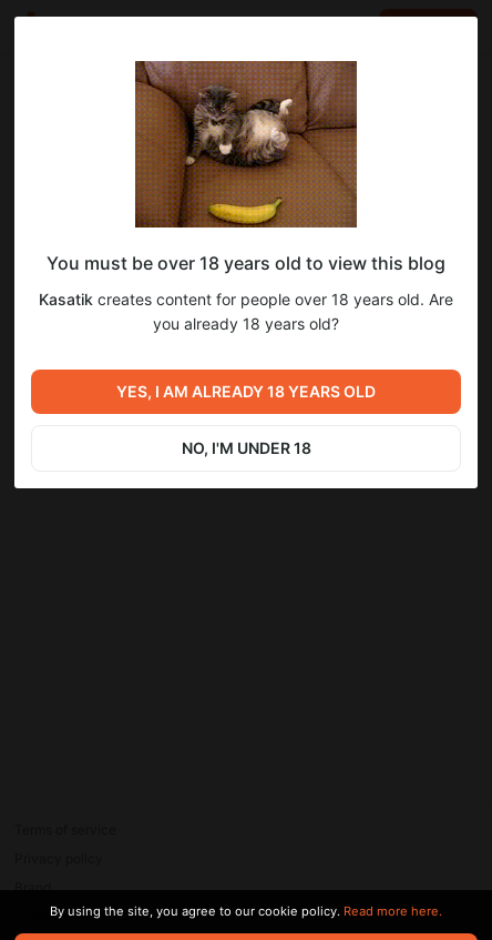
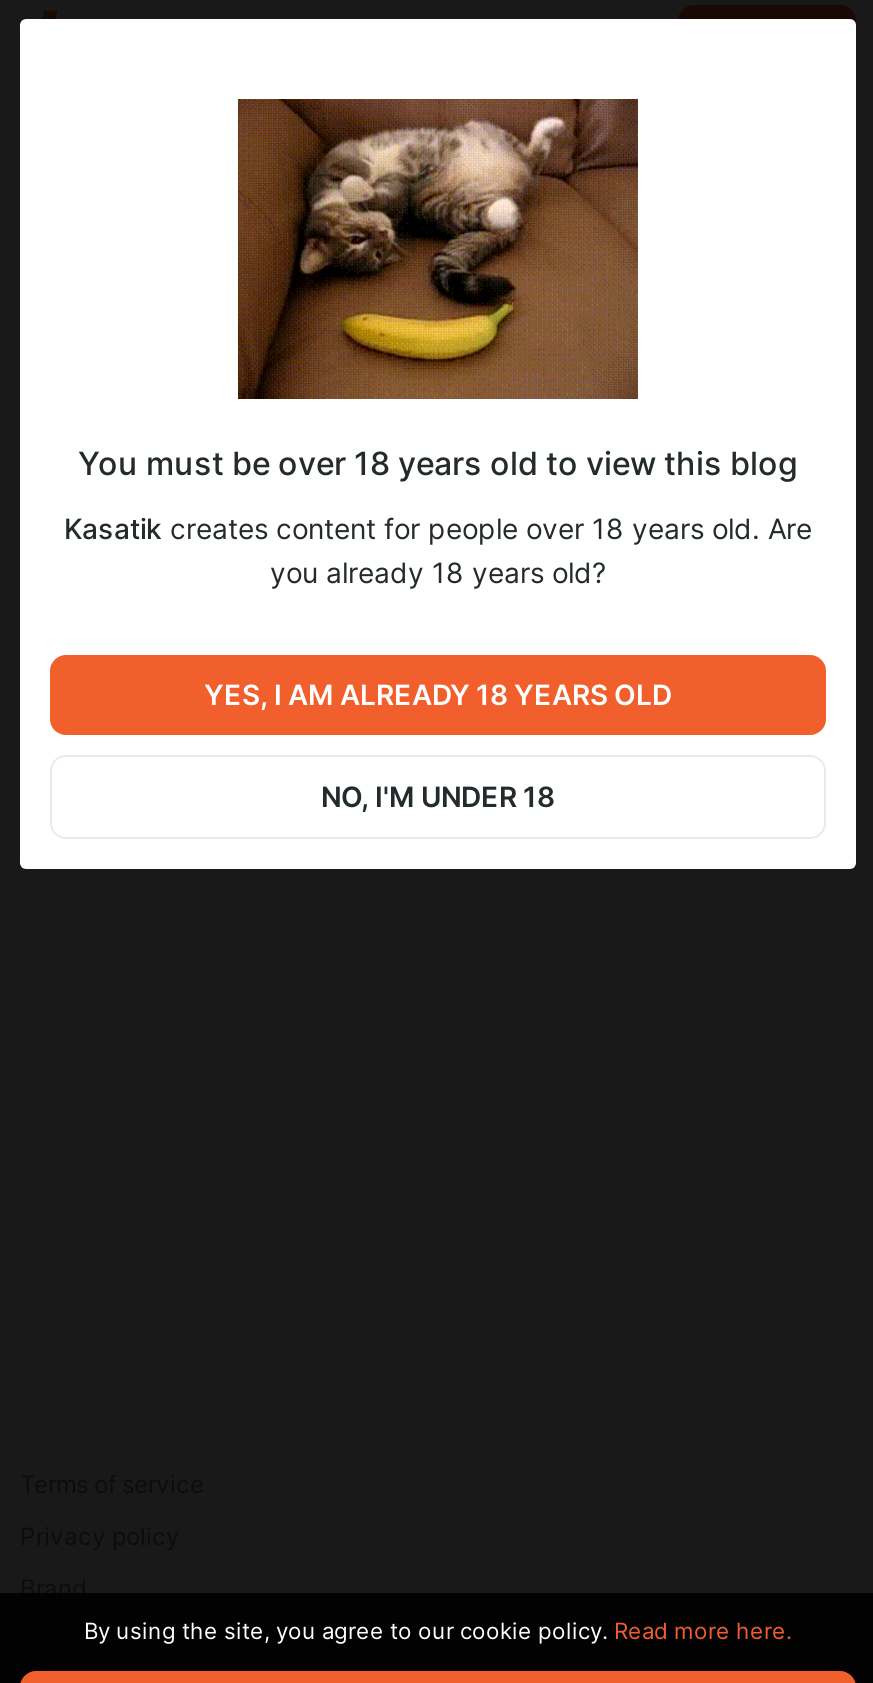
- [image]
+ [image]
